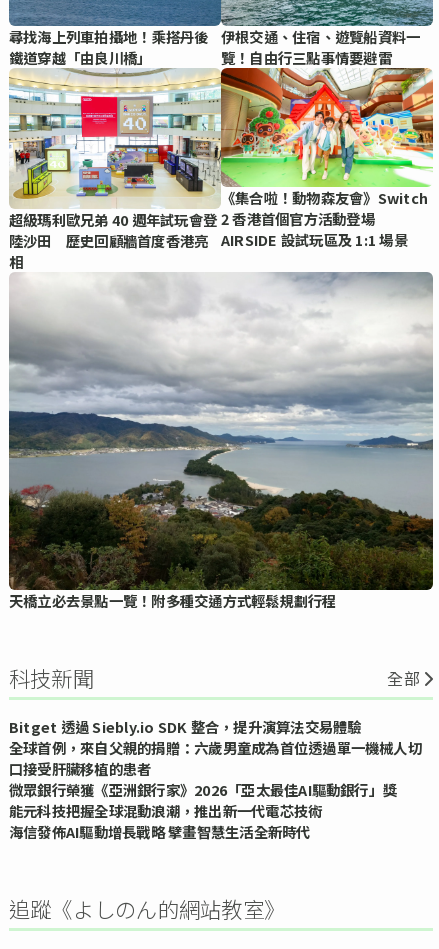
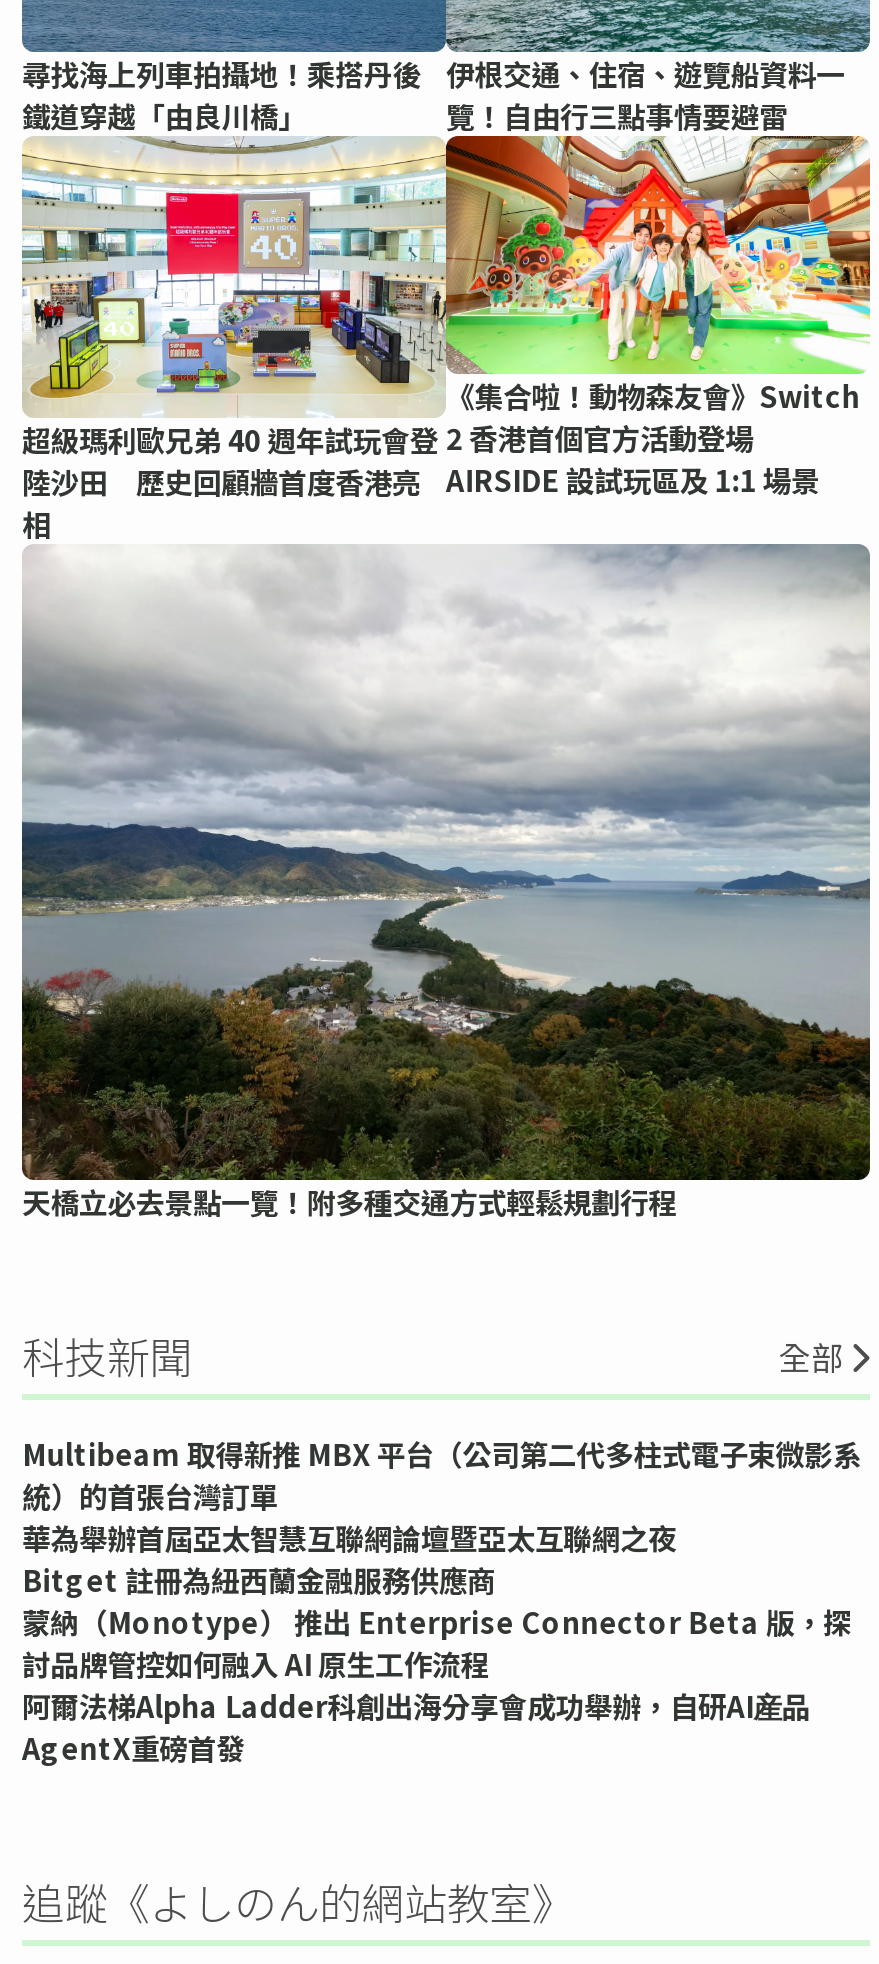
- Bitget 透過 Siebly.io SDK 整合，提升演算法交易體驗
- 全球首例，來自父親的捐贈：六歲男童成為首位透過單一機械人切
- 口接受肝臟移植的患者
- 微眾銀行榮獲《亞洲銀行家》2026「亞太最佳AI驅動銀行」獎
- 能元科技把握全球混動浪潮，推出新一代電芯技術
- 海信發佈AI驅動增長戰略 擘畫智慧生活全新時代
+ Multibeam 取得新推 MBX 平台（公司第二代多柱式電子束微影系
+ 統）的首張台灣訂單
+ 華為舉辦首屆亞太智慧互聯網論壇暨亞太互聯網之夜
+ Bitget 註冊為紐西蘭金融服務供應商
+ 蒙納（Monotype） 推出 Enterprise Connector Beta 版，探
+ 討品牌管控如何融入 AI 原生工作流程
+ 阿爾法梯Alpha Ladder科創出海分享會成功舉辦，自研AI産品
+ AgentX重磅首發
